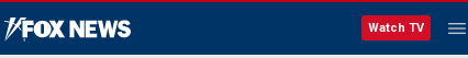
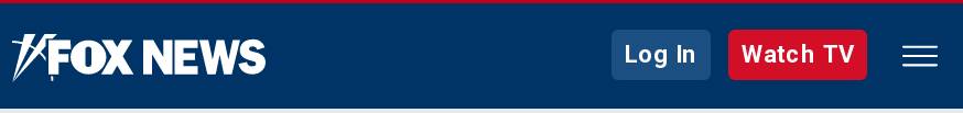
+ Log In
